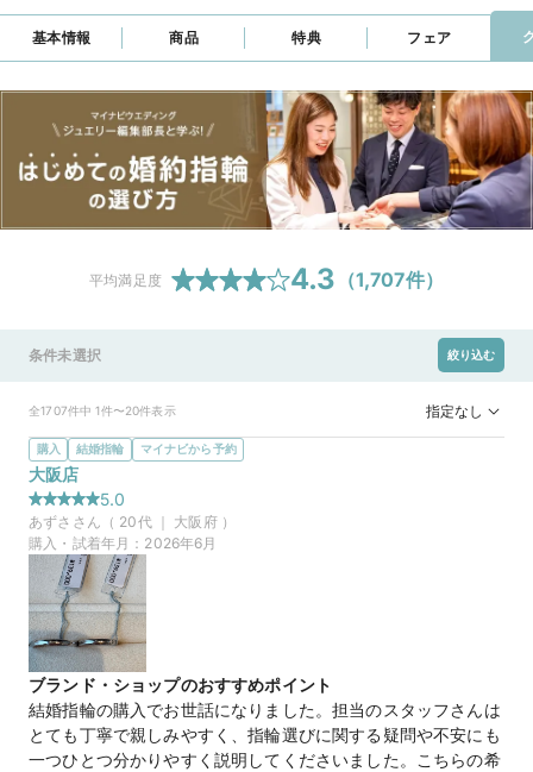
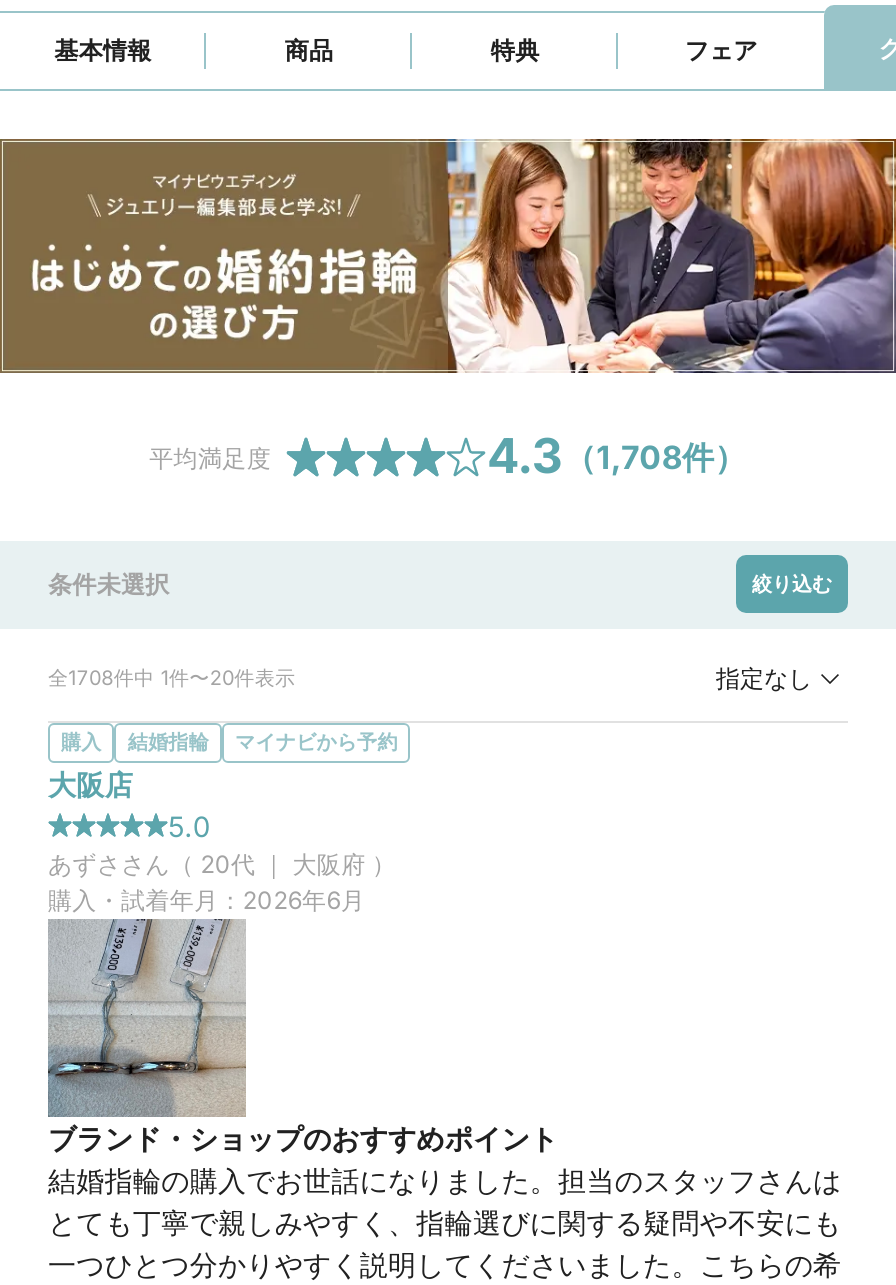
- 4.3（1,707件）
+ 4.3（1,708件）

- 全1707件中 1件〜20件表示
+ 全1708件中 1件〜20件表示
